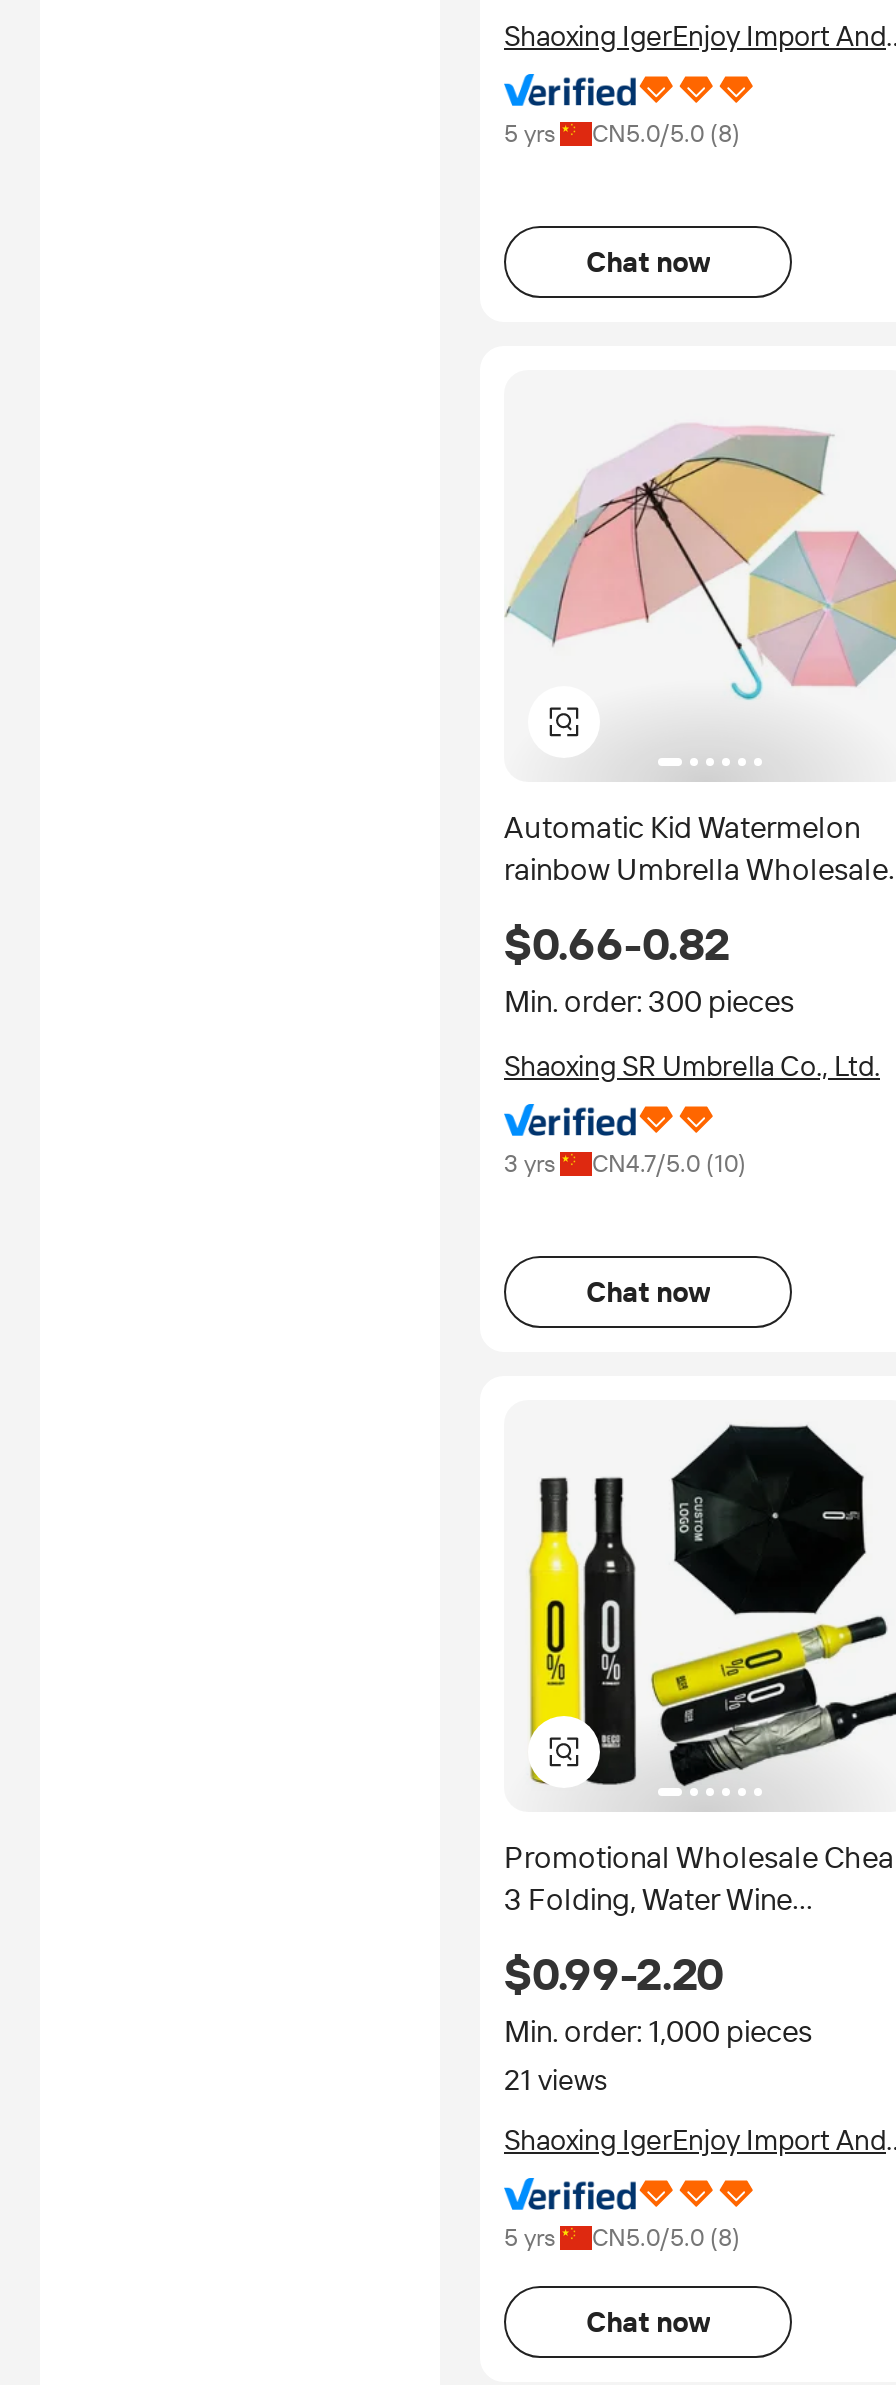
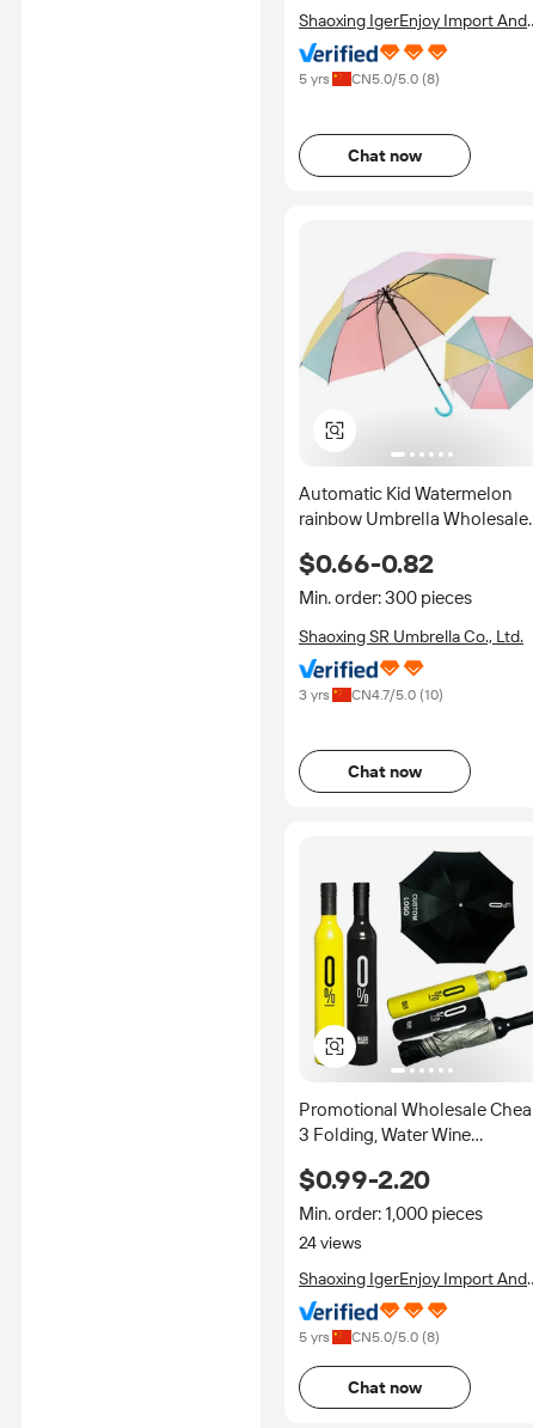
- 21 views
+ 24 views
